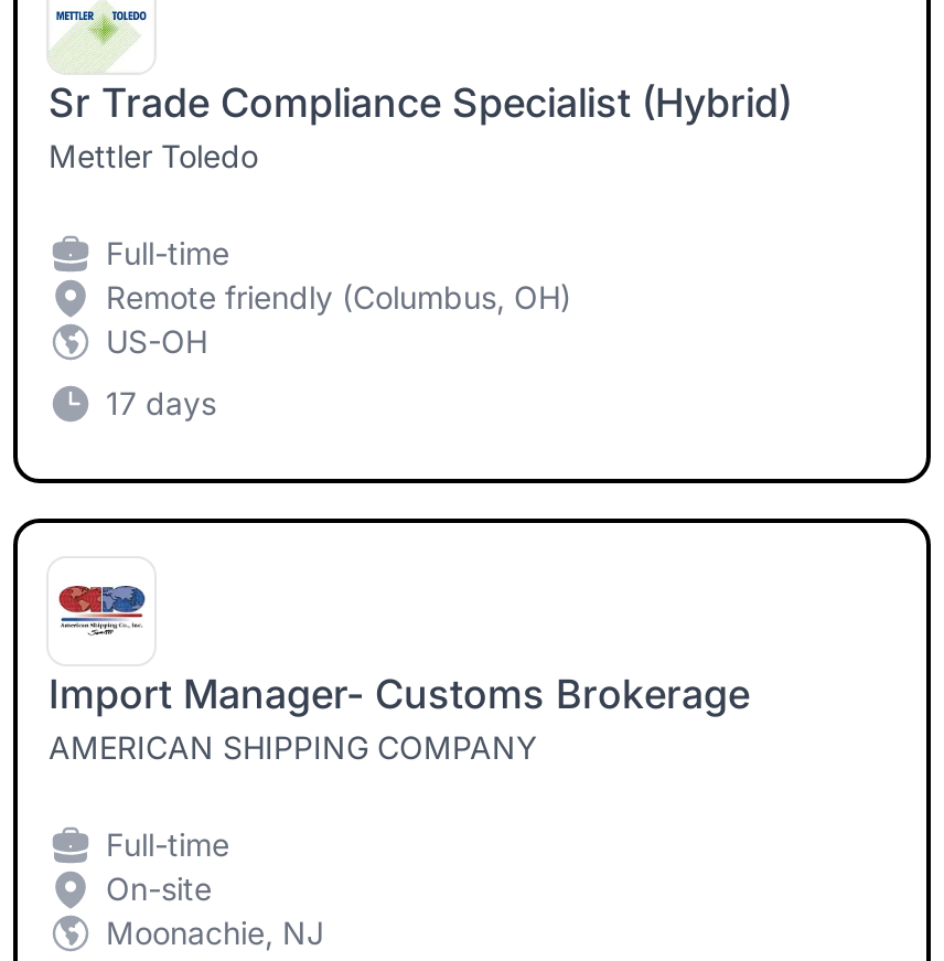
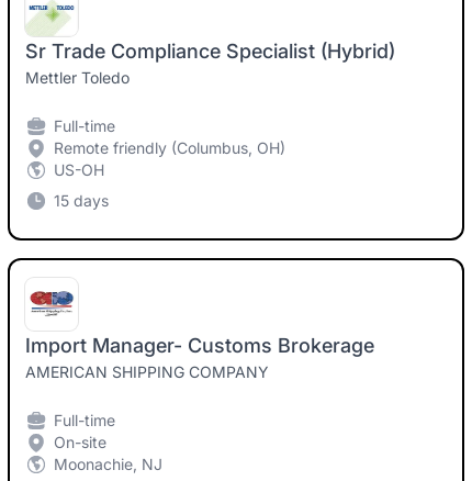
- 17 days
+ 15 days
